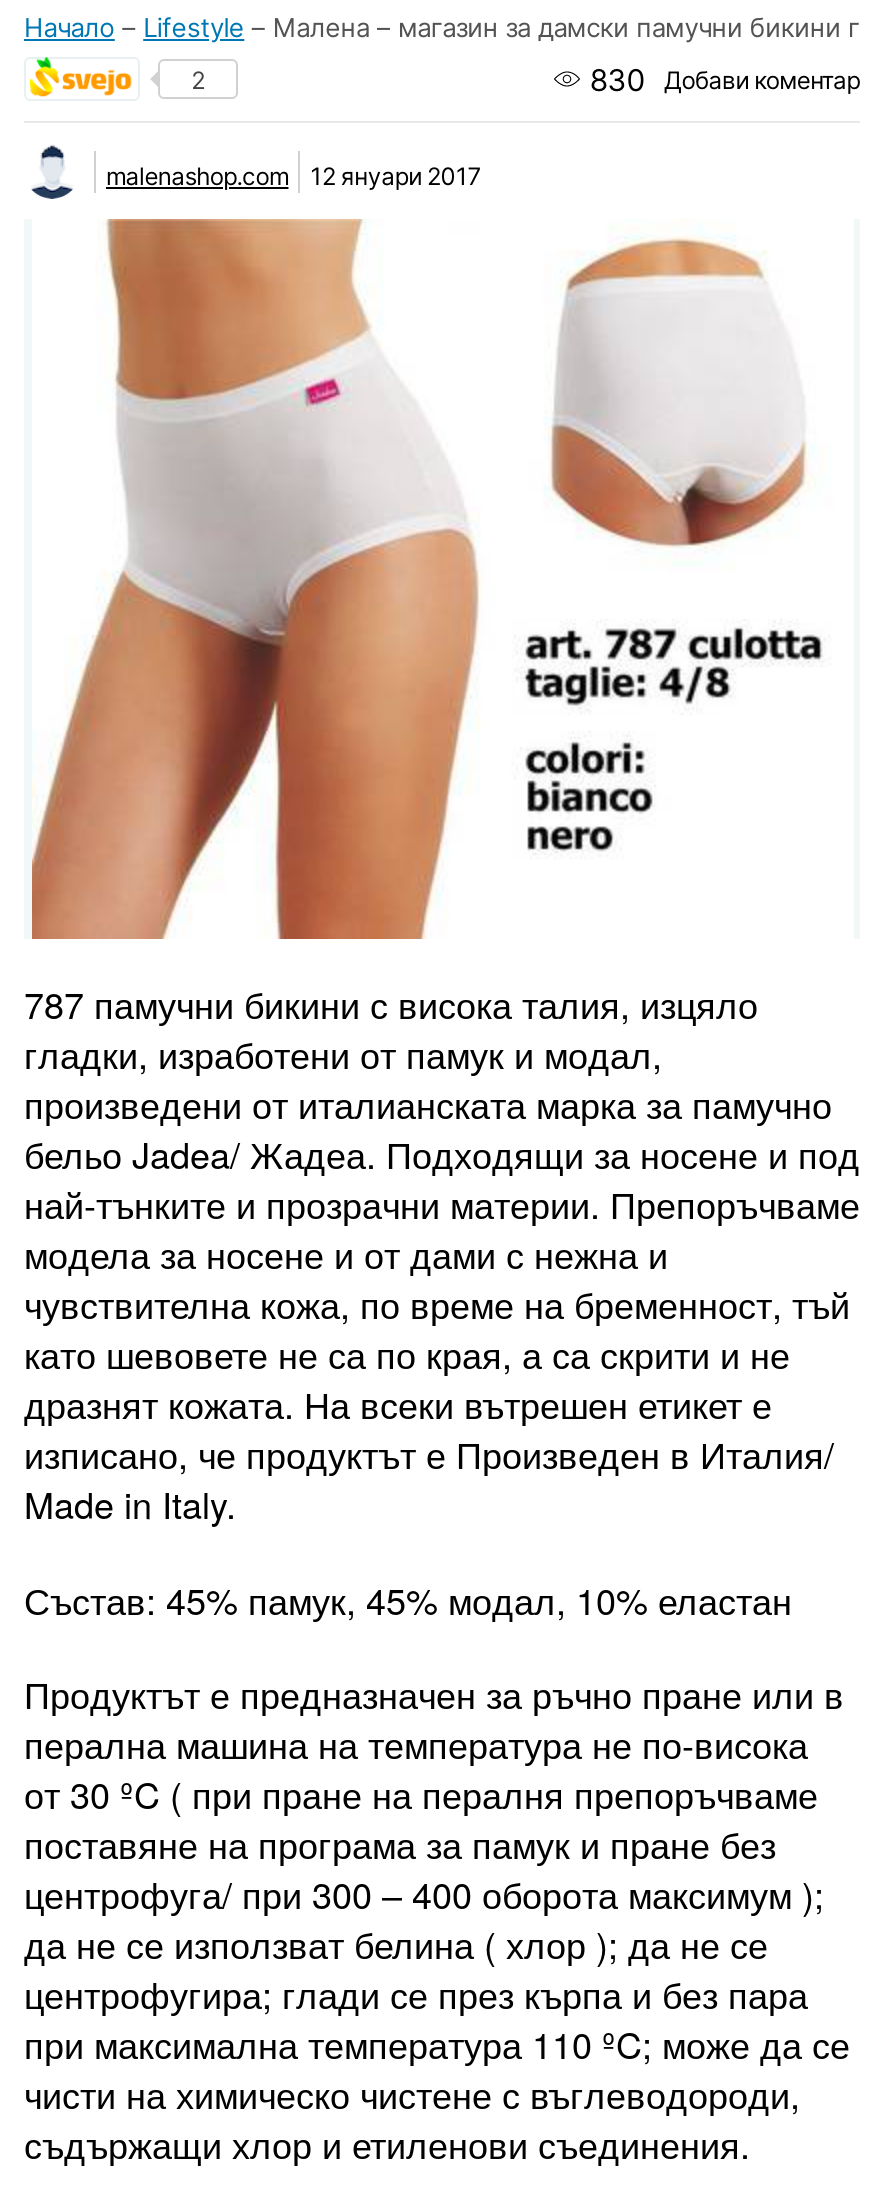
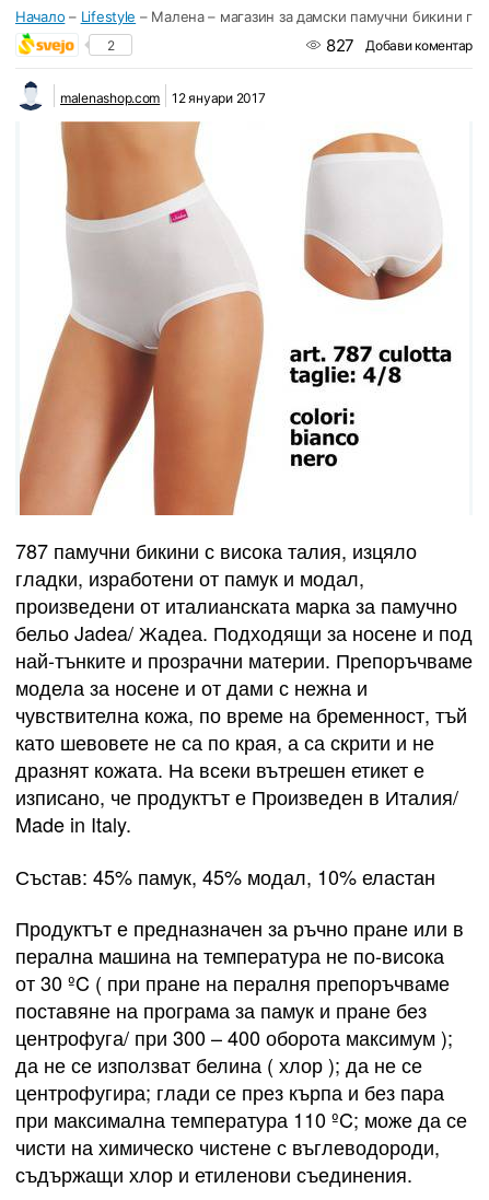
- 830 Добави коментар
+ 827 Добави коментар
